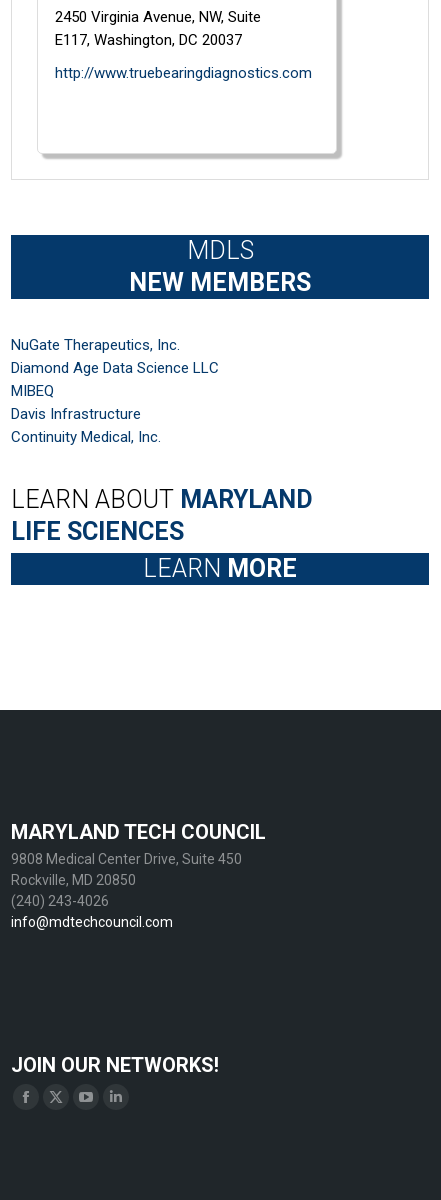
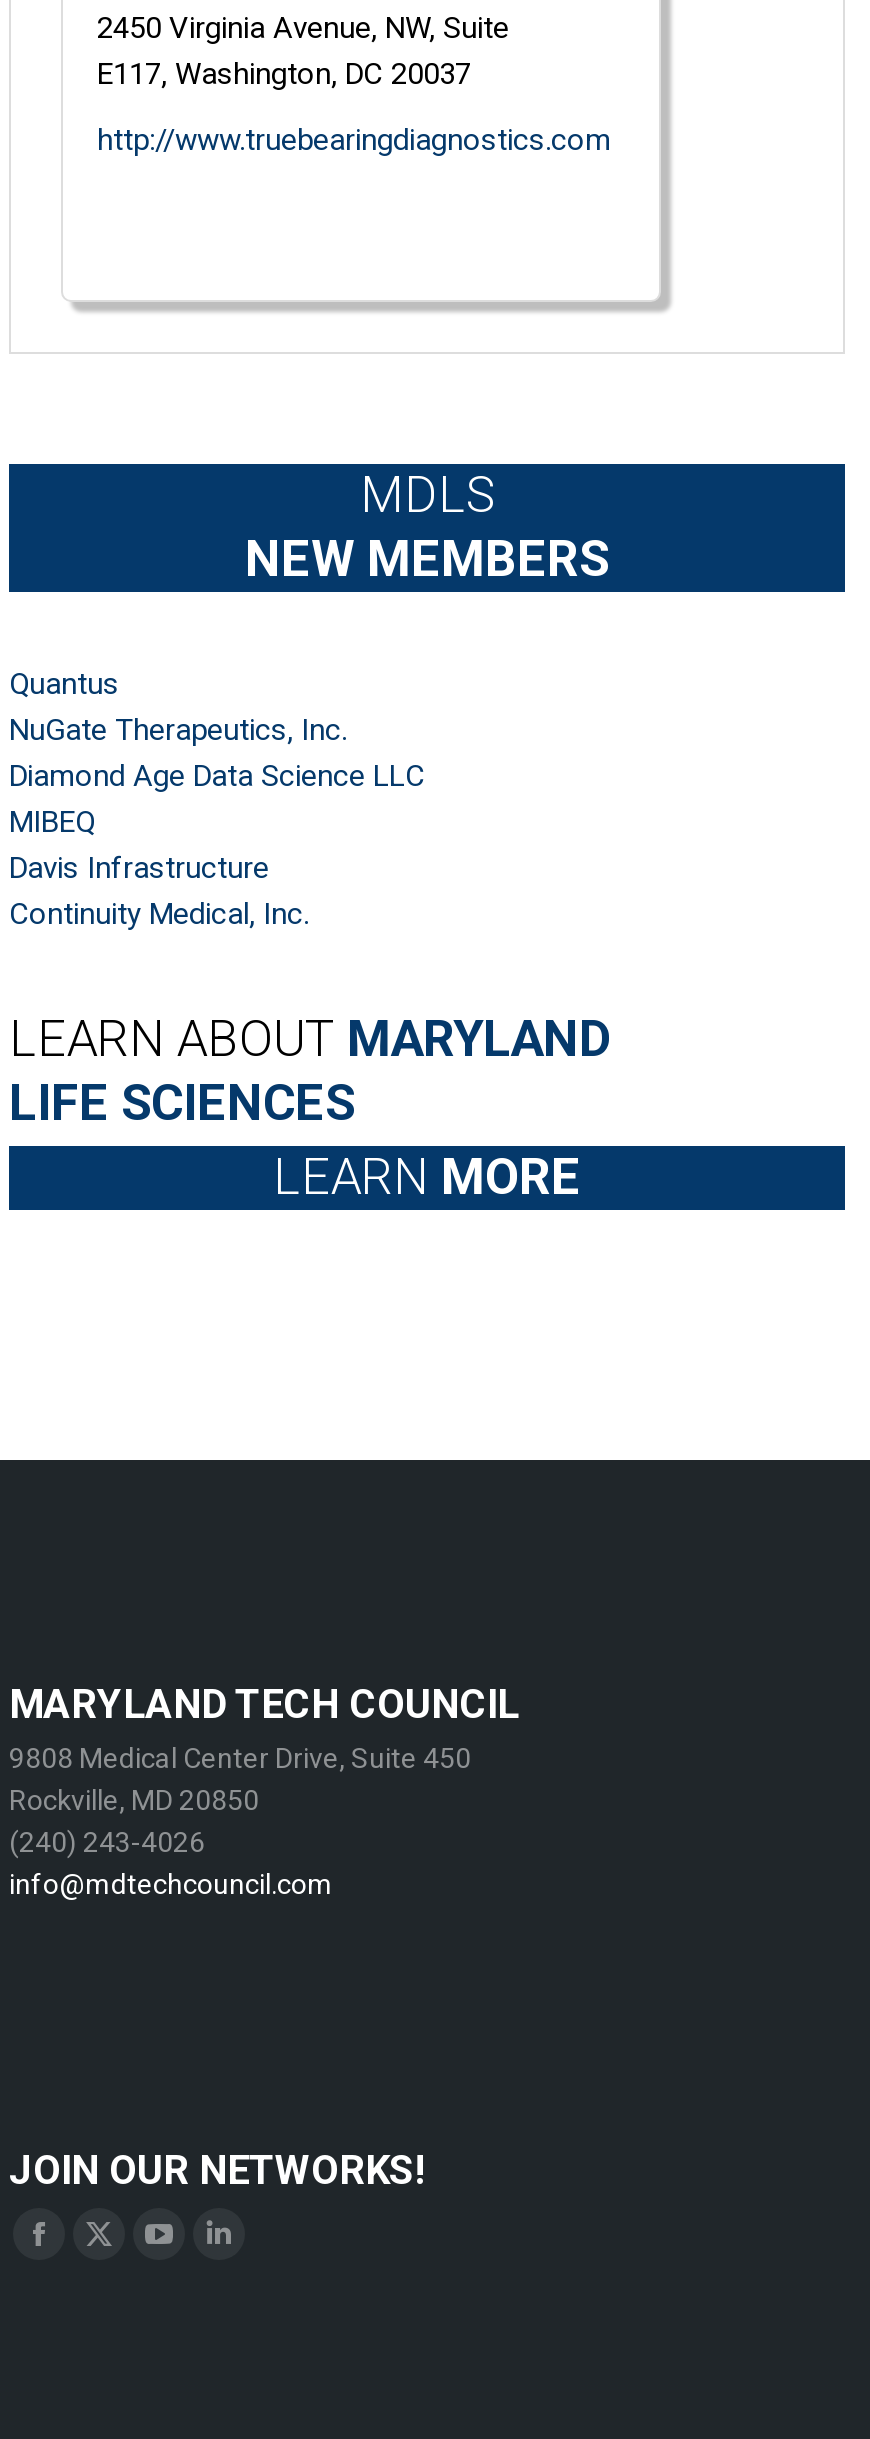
+ Quantus
